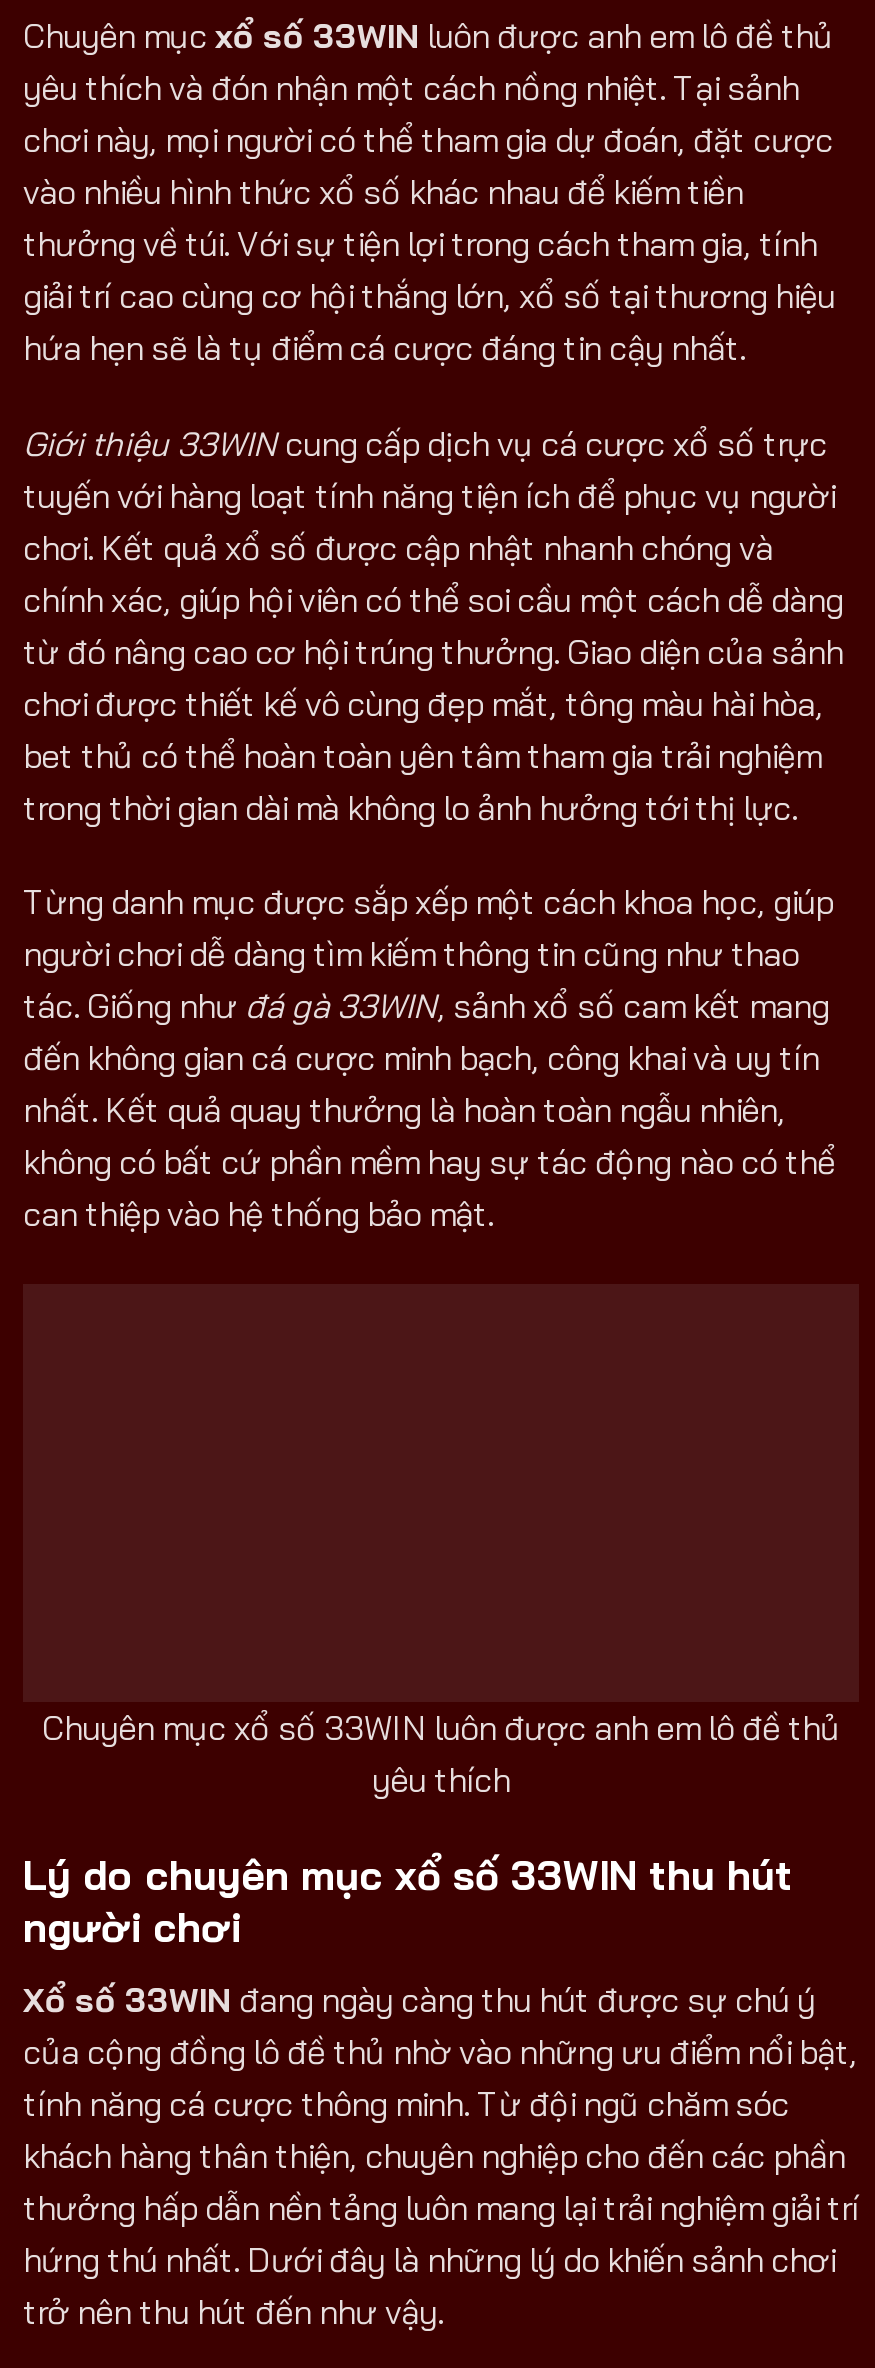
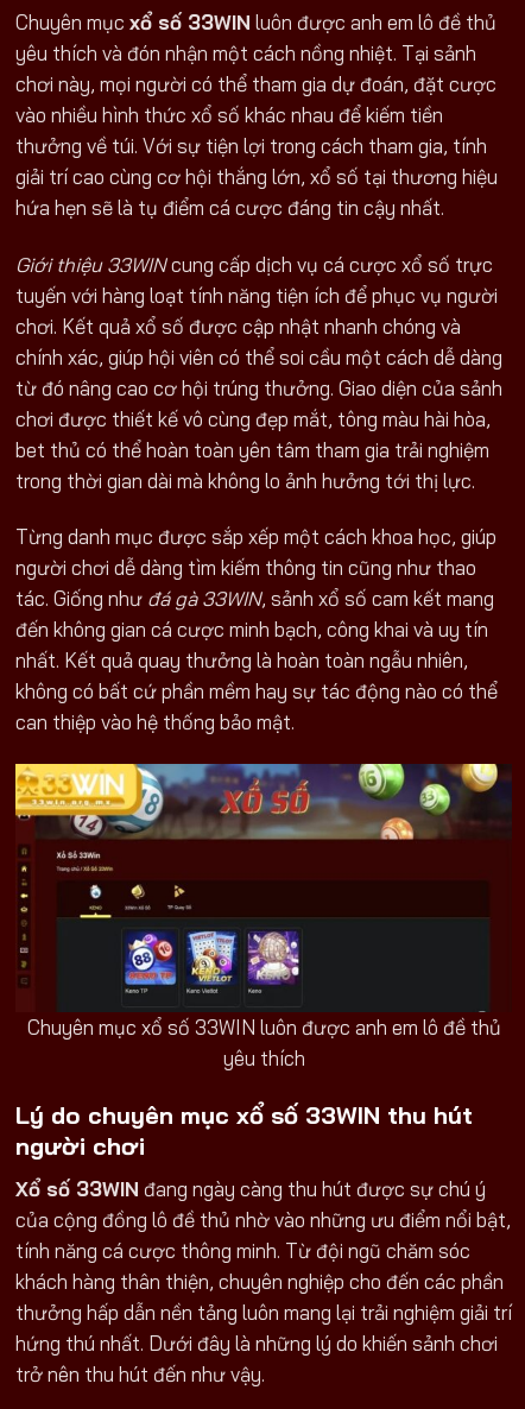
+ [image]
